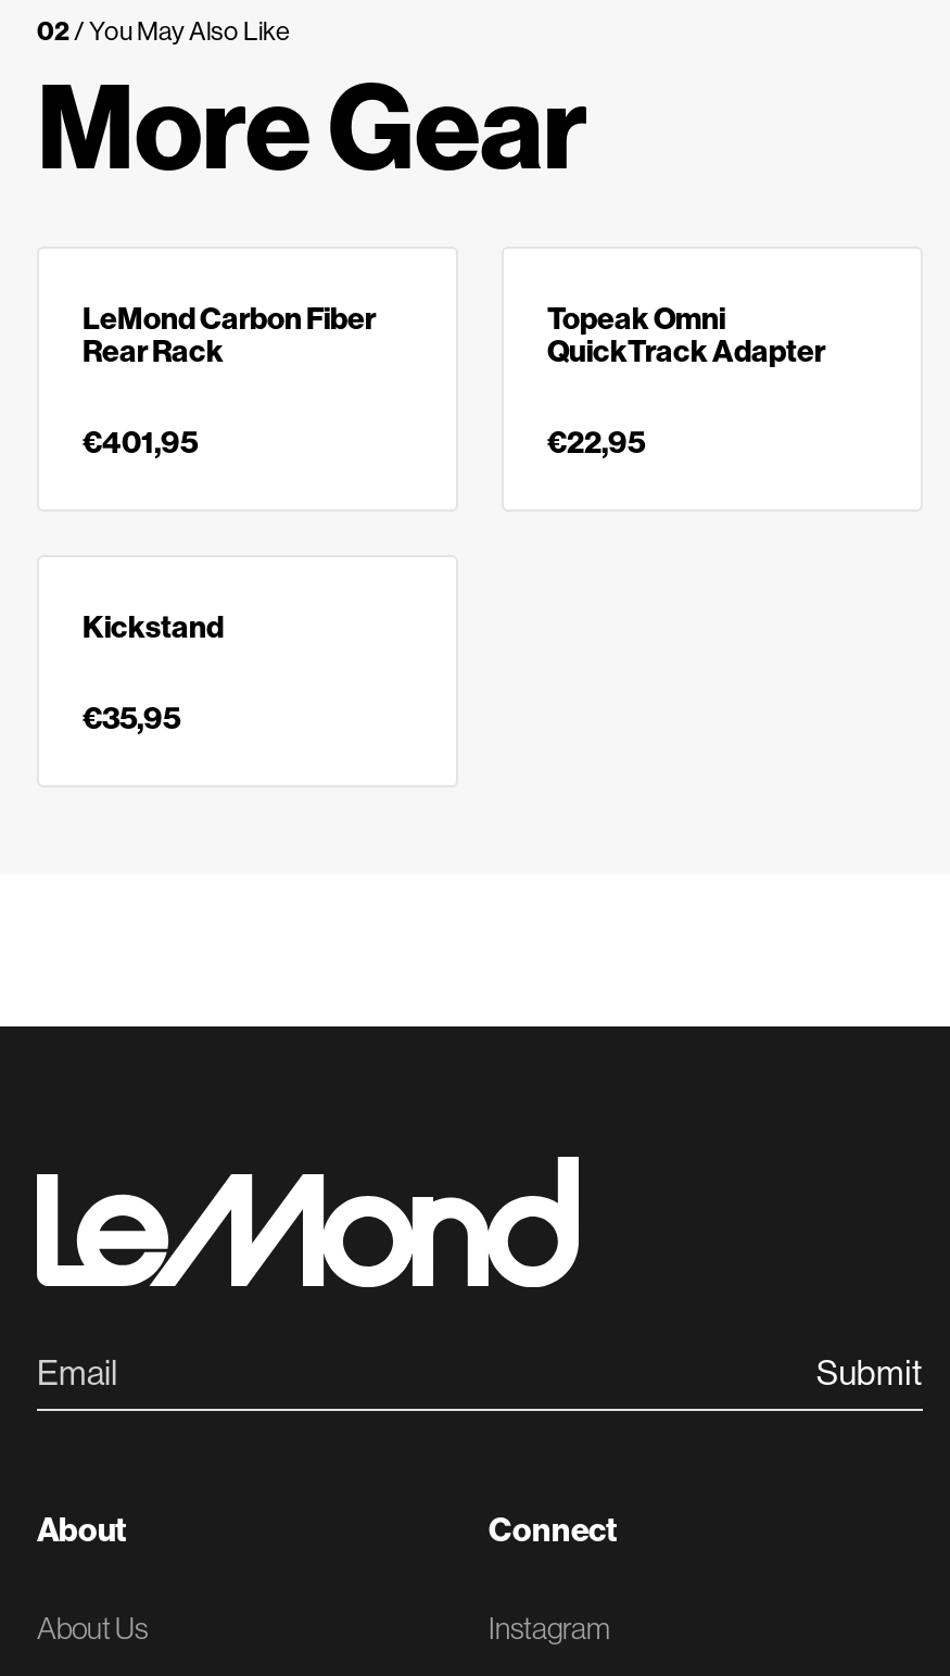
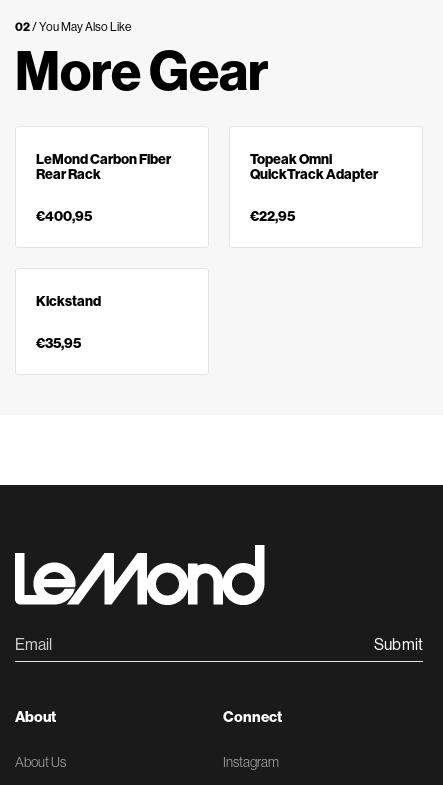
- €401,95
+ €400,95
